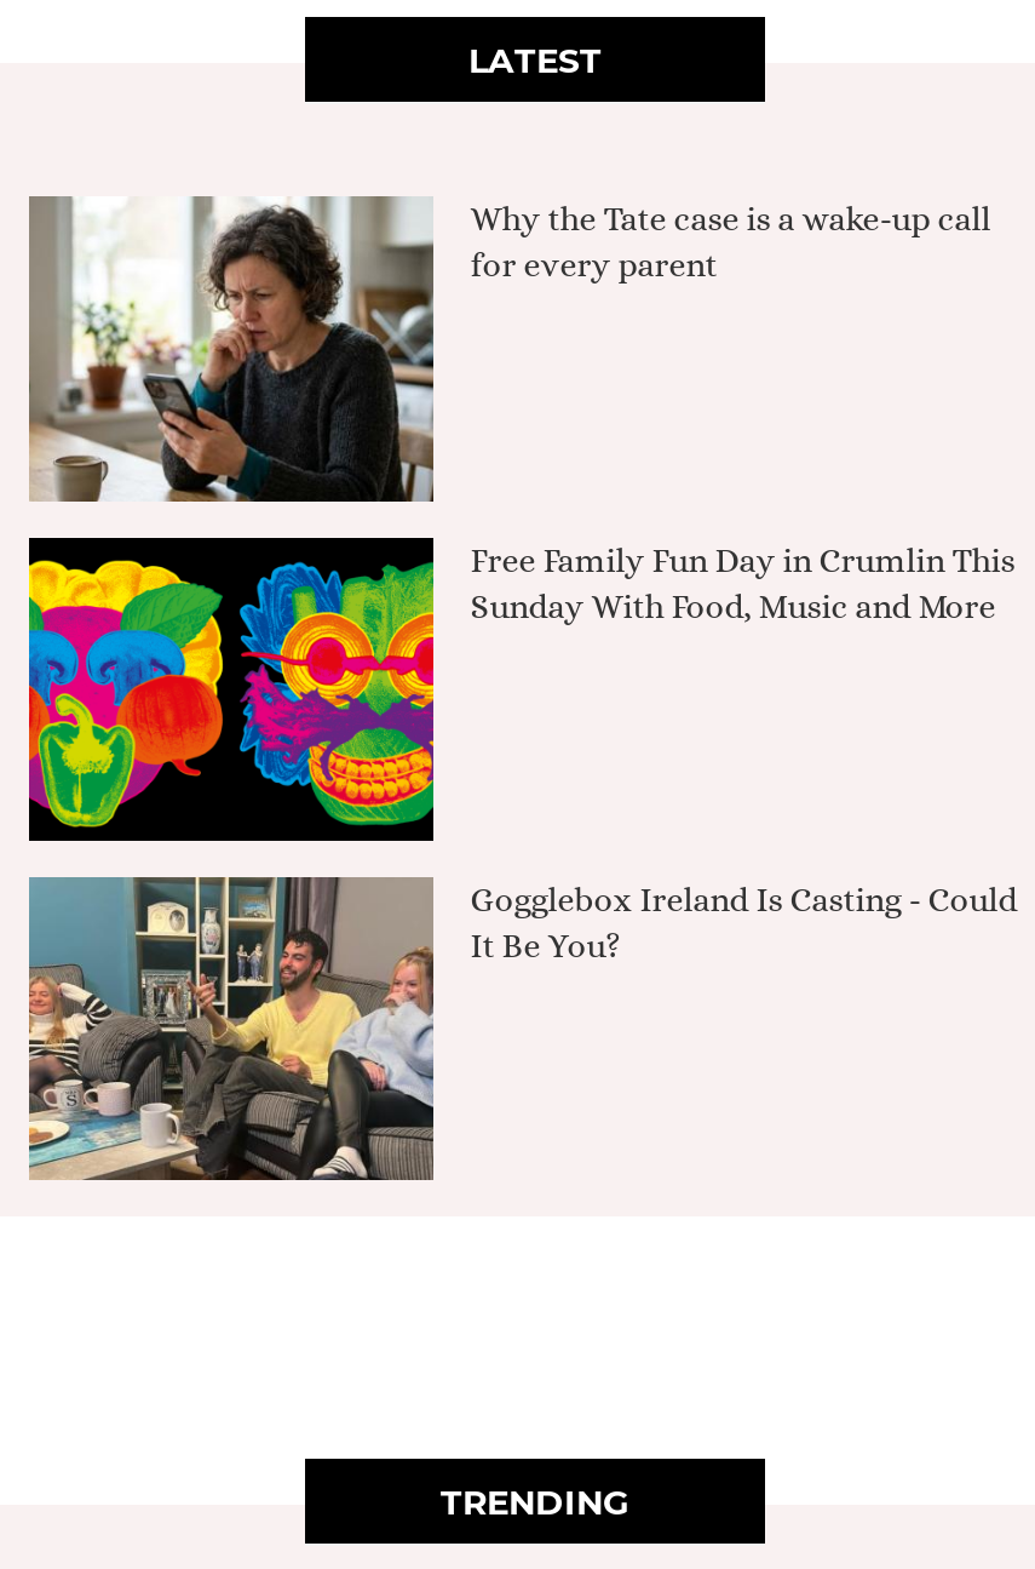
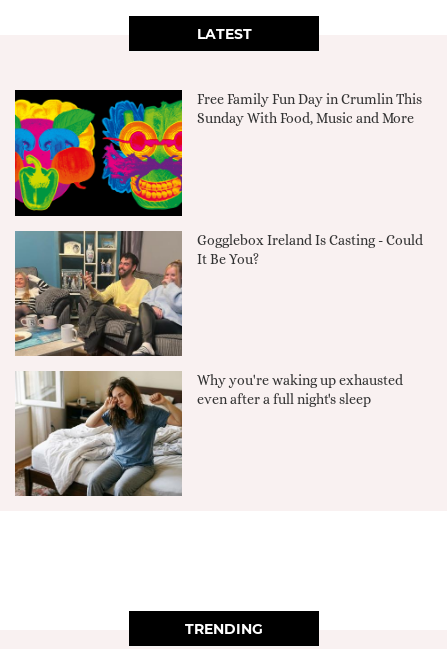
- [image]
- Why the Tate case is a wake-up call
- for every parent

moved up: [image] | Free Family Fun Day in Crumlin This | Sunday With Food, Music and More | Gogglebox Ireland Is Casting - Could | It Be You?

moved up: [image]

+ [image]
+ Why you're waking up exhausted
+ even after a full night's sleep
